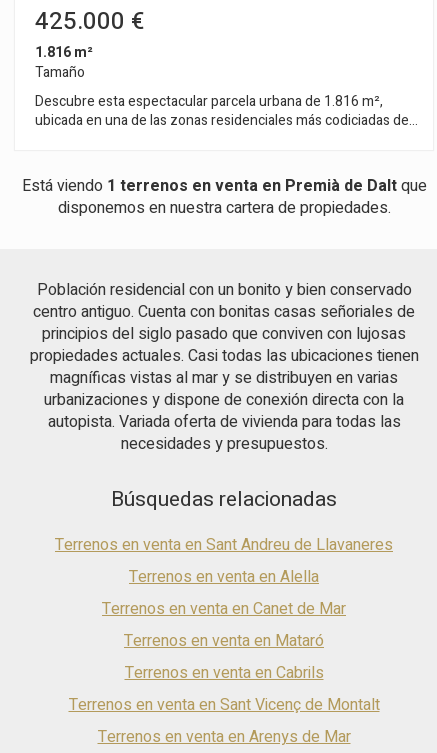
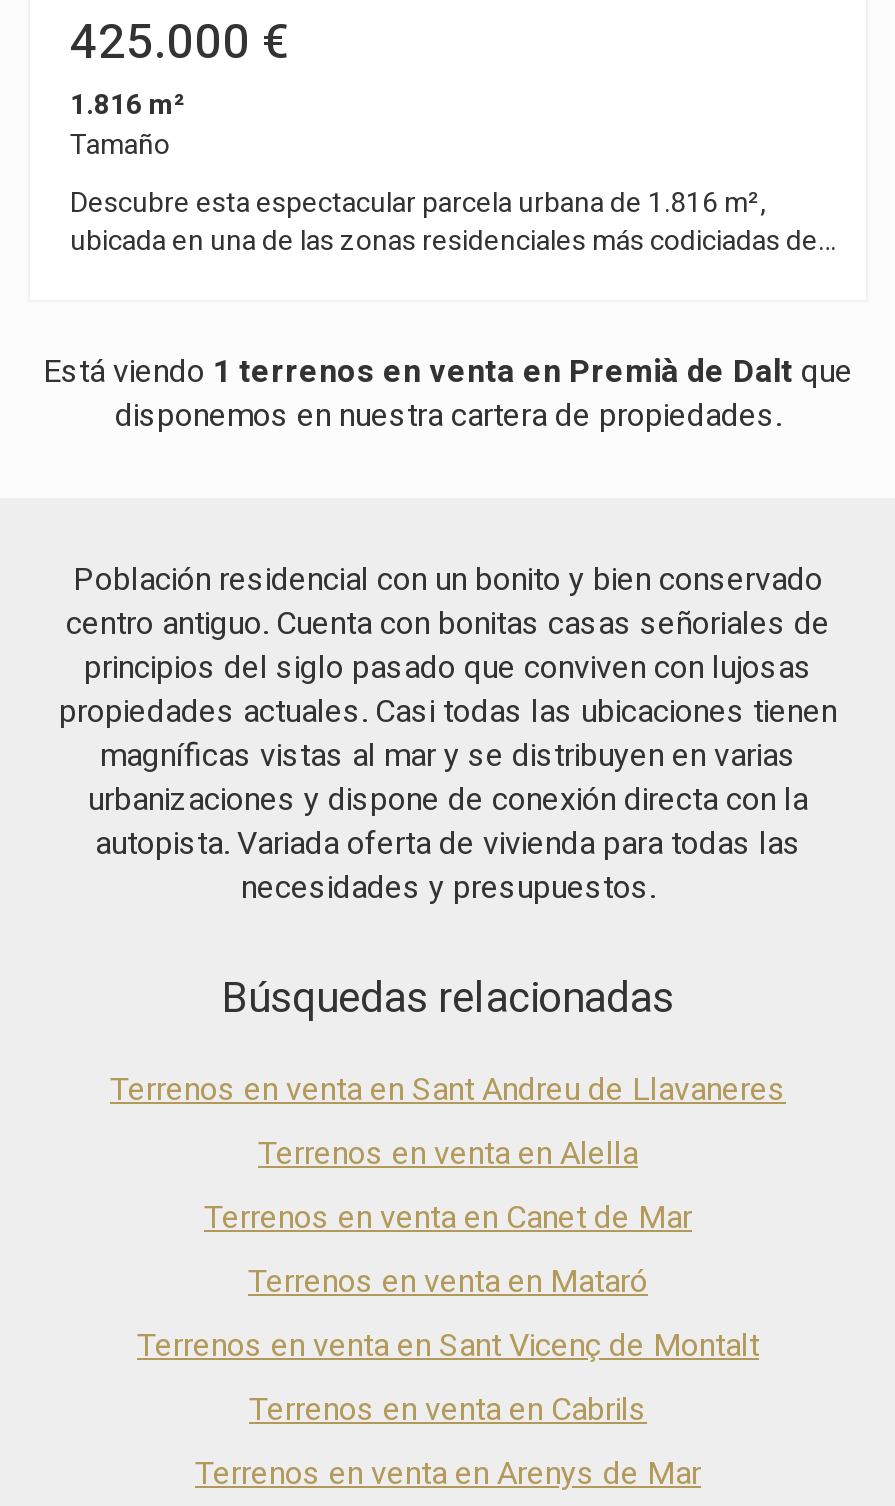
moved down: Terrenos en venta en Cabrils

moved up: Terrenos en venta en Sant Vicenç de Montalt
